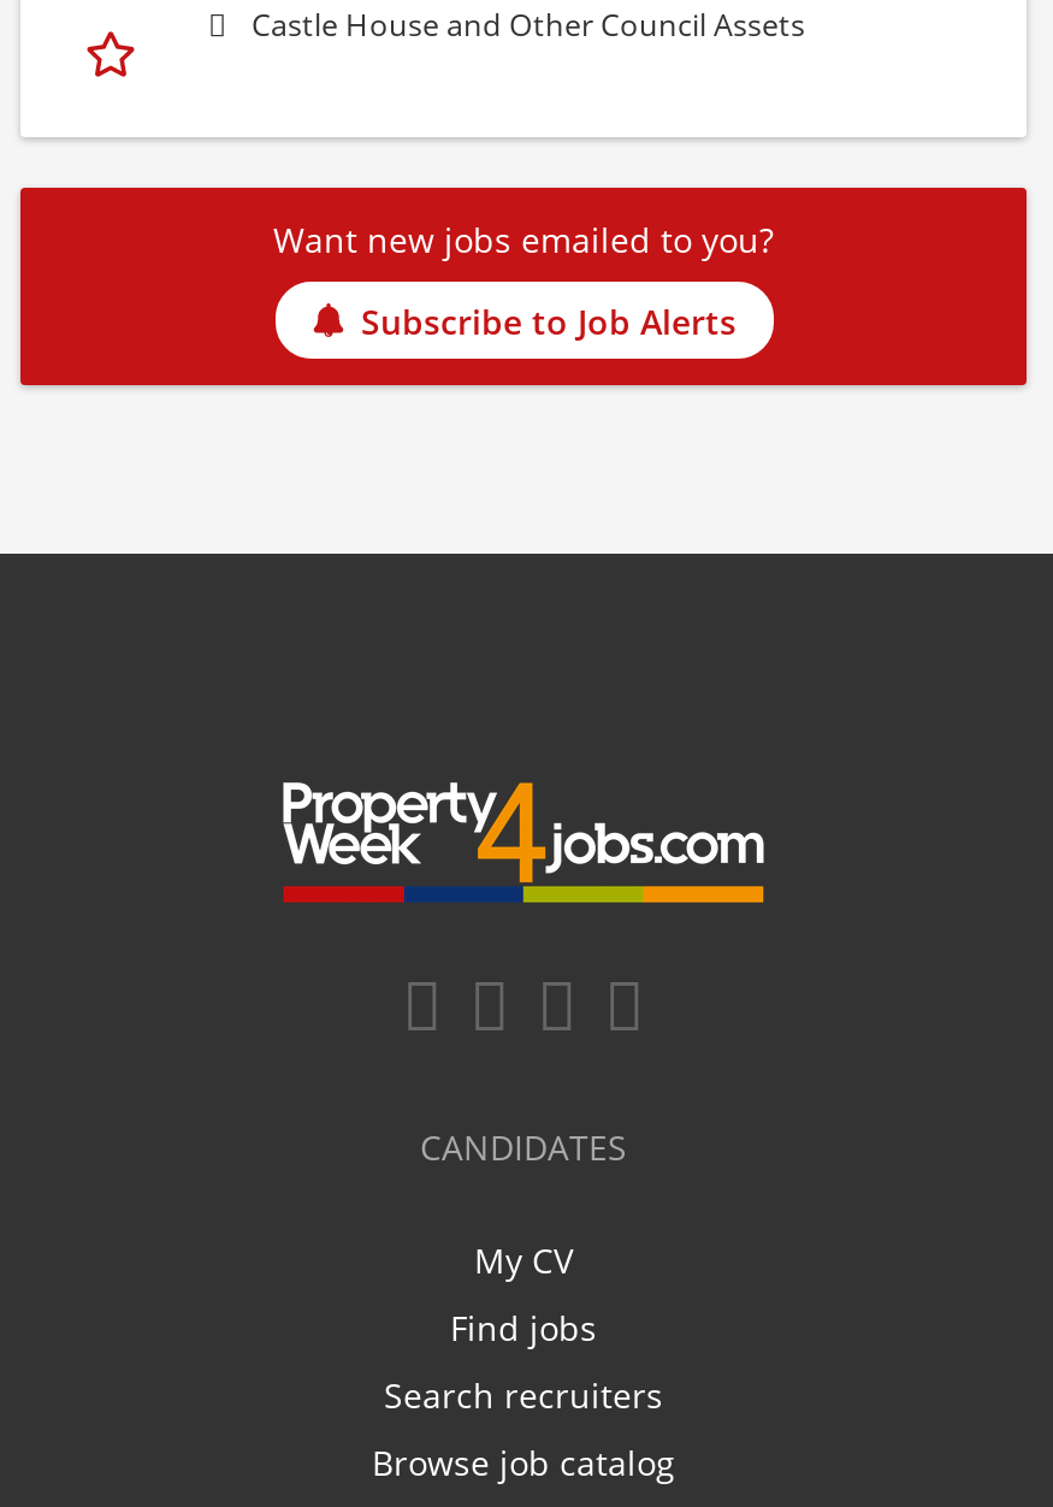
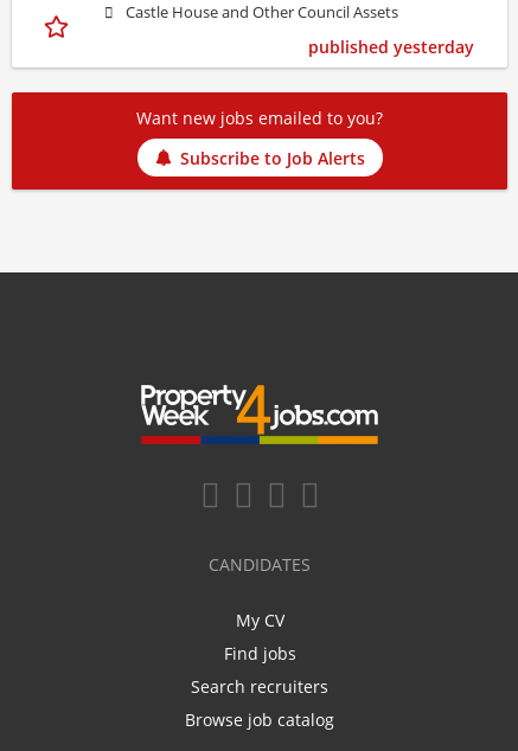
+ published yesterday
